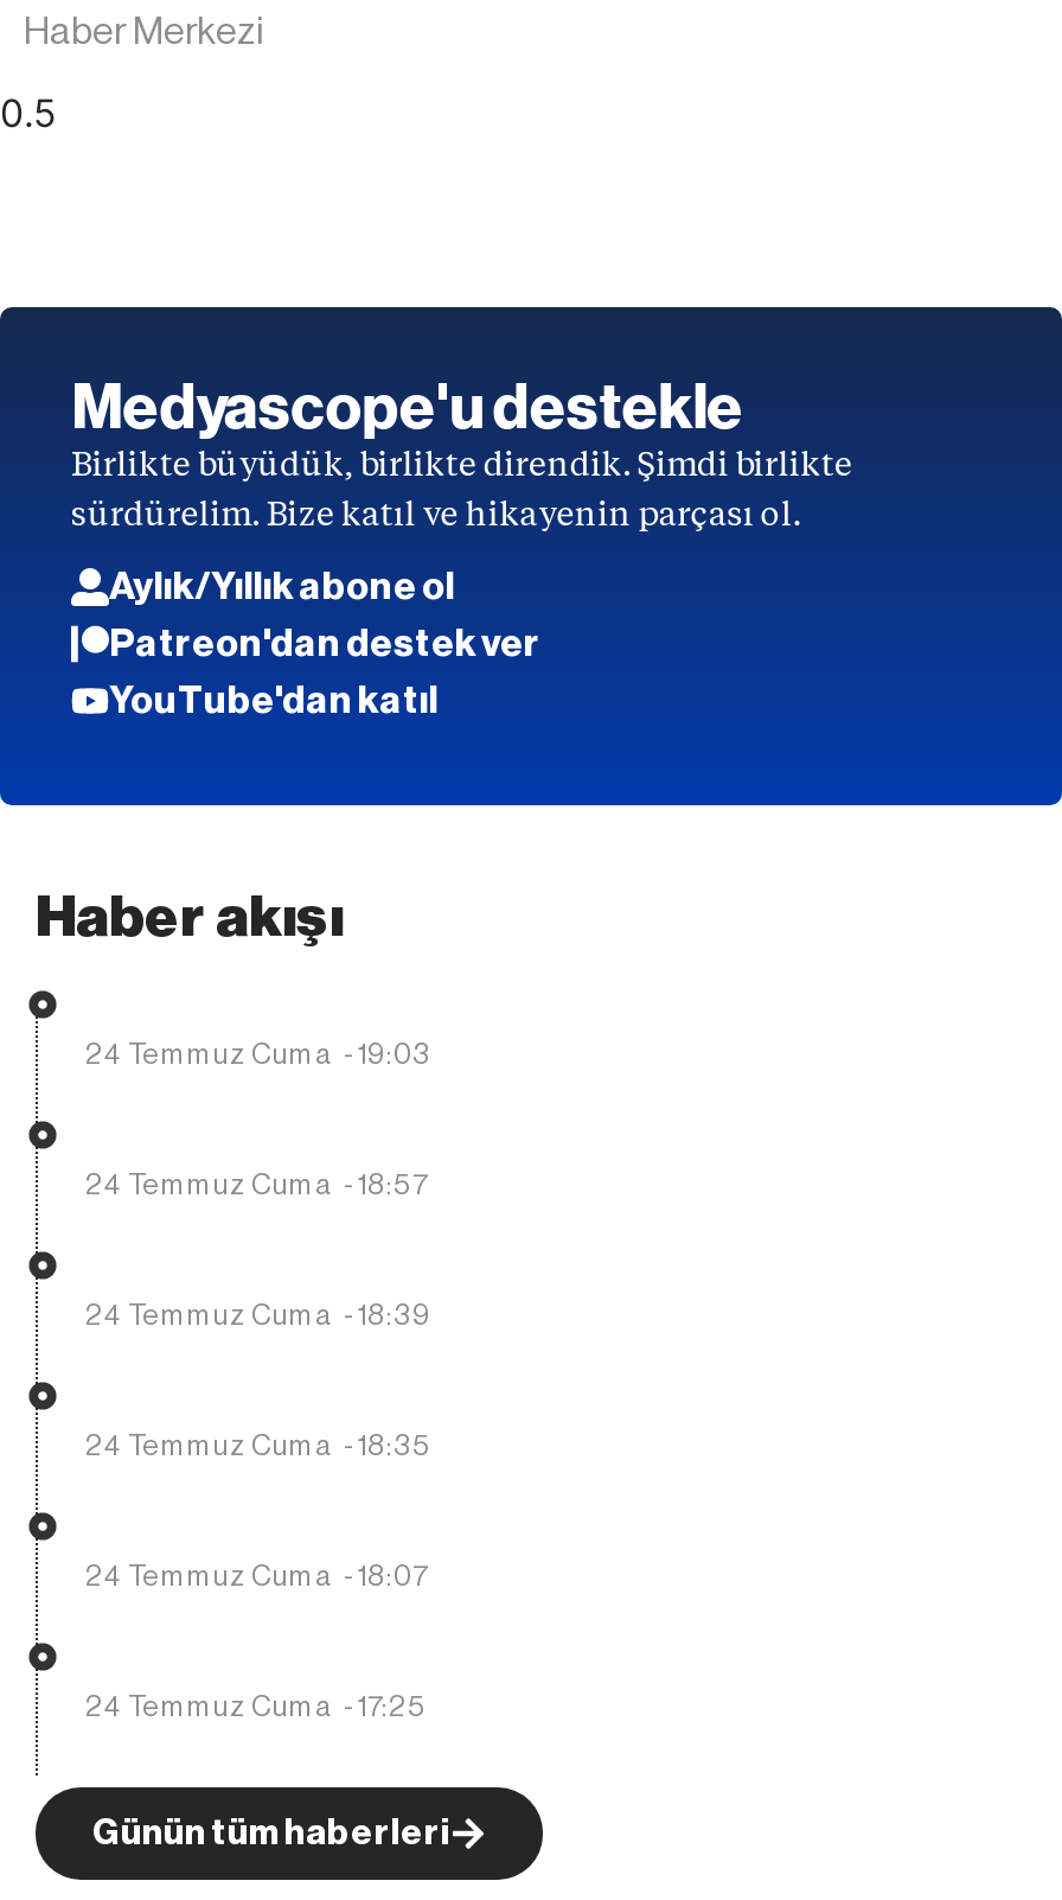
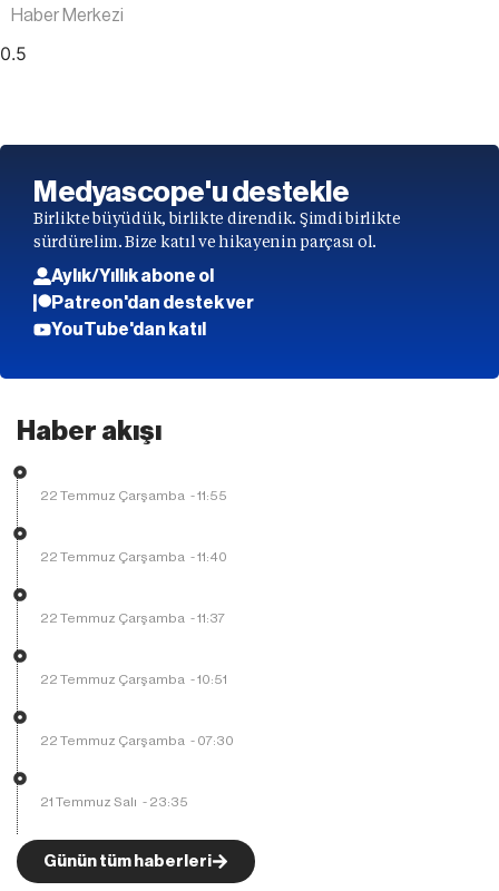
- 24 Temmuz Cuma - 19:03
+ 22 Temmuz Çarşamba - 11:55

- 24 Temmuz Cuma - 18:57
+ 22 Temmuz Çarşamba - 11:40

- 24 Temmuz Cuma - 18:39
+ 22 Temmuz Çarşamba - 11:37

- 24 Temmuz Cuma - 18:35
+ 22 Temmuz Çarşamba - 10:51

- 24 Temmuz Cuma - 18:07
+ 22 Temmuz Çarşamba - 07:30

- 24 Temmuz Cuma - 17:25
+ 21 Temmuz Salı - 23:35
